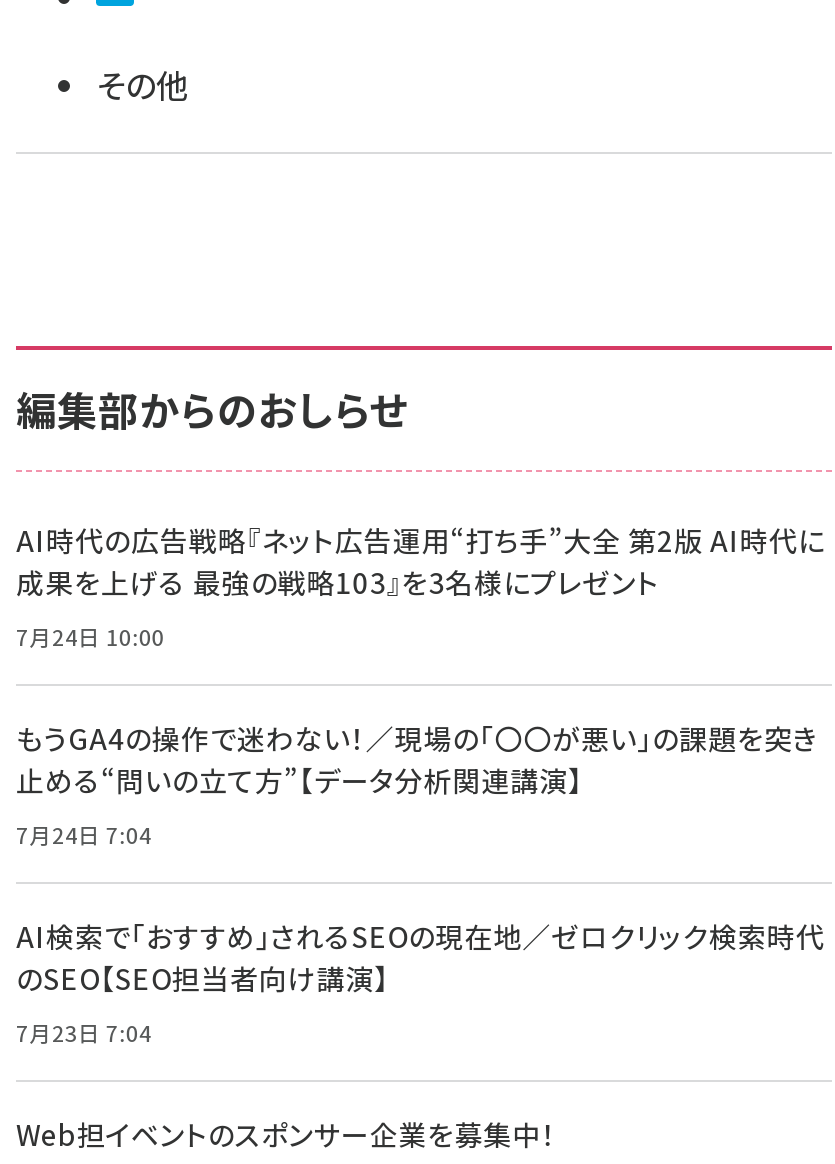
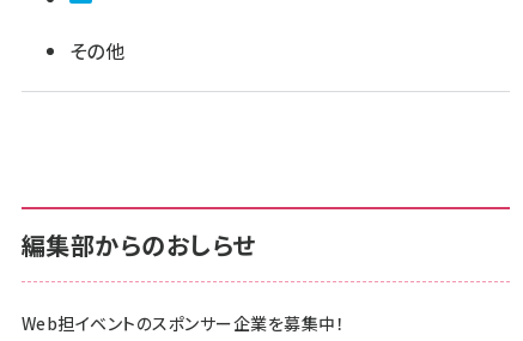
- AI時代の広告戦略『ネット広告運用“打ち手”大全 第2版 AI時代に
- 成果を上げる 最強の戦略103』を3名様にプレゼント
- 7月24日 10:00
- もうGA4の操作で迷わない！／現場の「〇〇が悪い」の課題を突き
- 止める“問いの立て方”【データ分析関連講演】
- 7月24日 7:04
- AI検索で「おすすめ」されるSEOの現在地／ゼロクリック検索時代
- のSEO【SEO担当者向け講演】
- 7月23日 7:04
